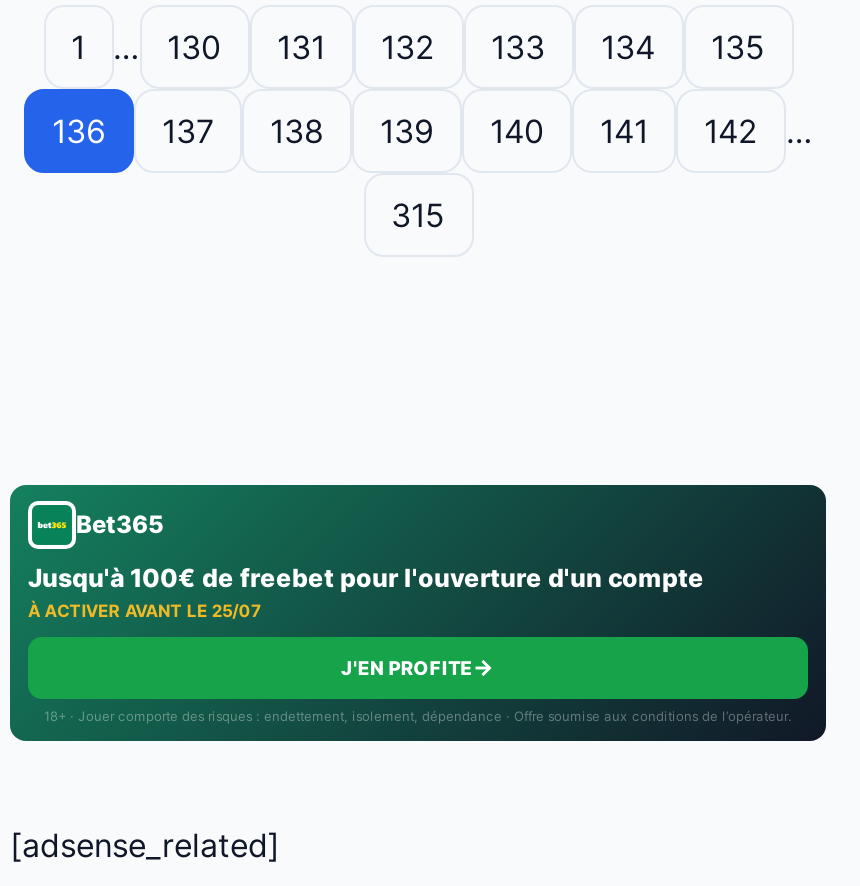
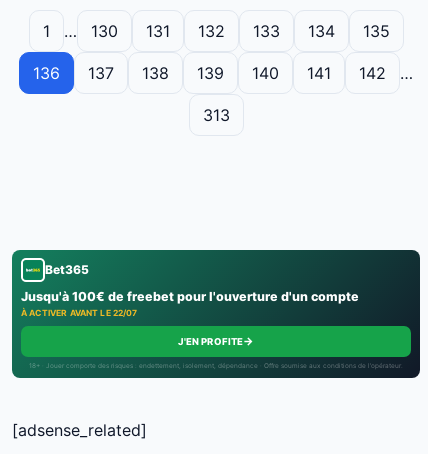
- 315
+ 313

- À ACTIVER AVANT LE 25/07
+ À ACTIVER AVANT LE 22/07
